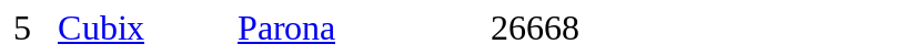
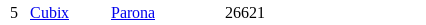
- 26668
+ 26621
